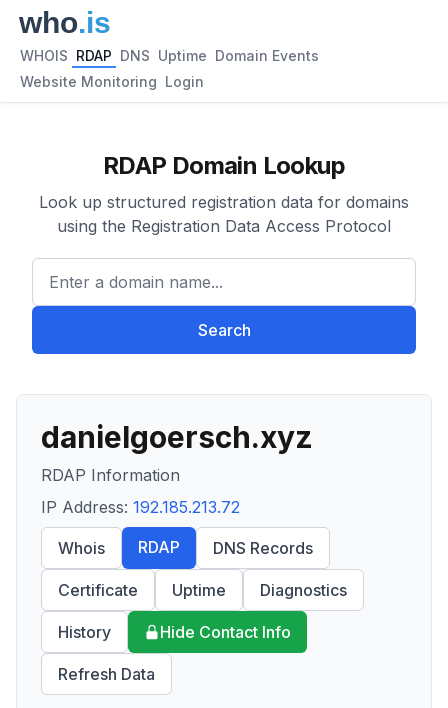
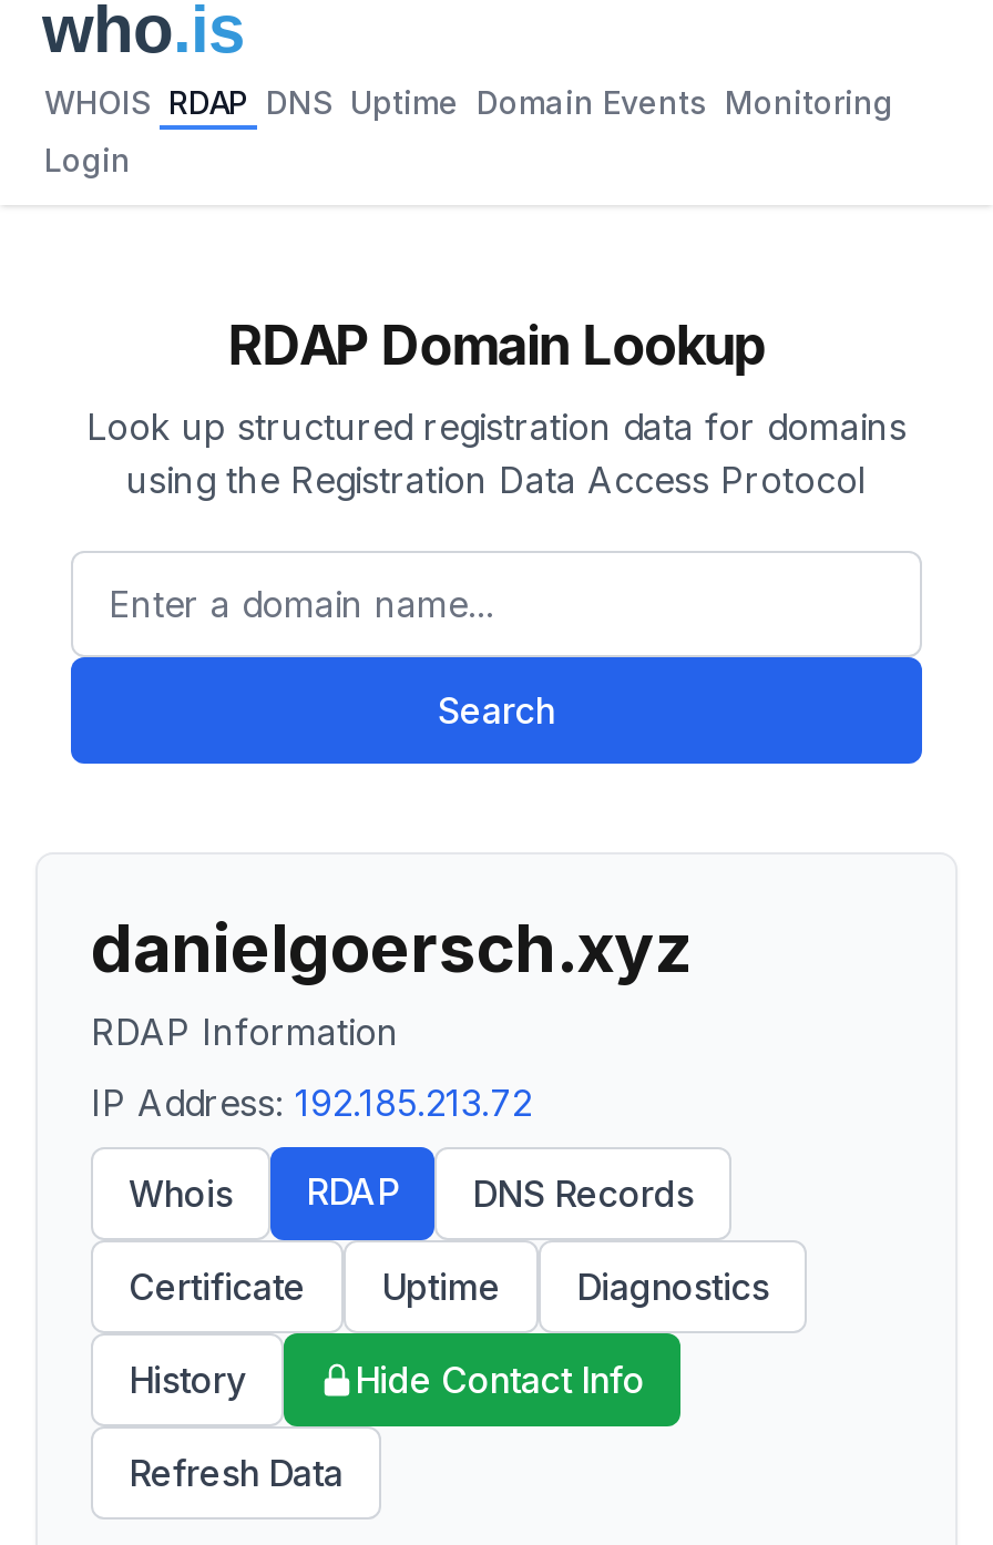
- WHOIS RDAP DNS Uptime Domain Events
+ WHOIS RDAP DNS Uptime Domain Events Monitoring

- Website Monitoring Login
+ Login
